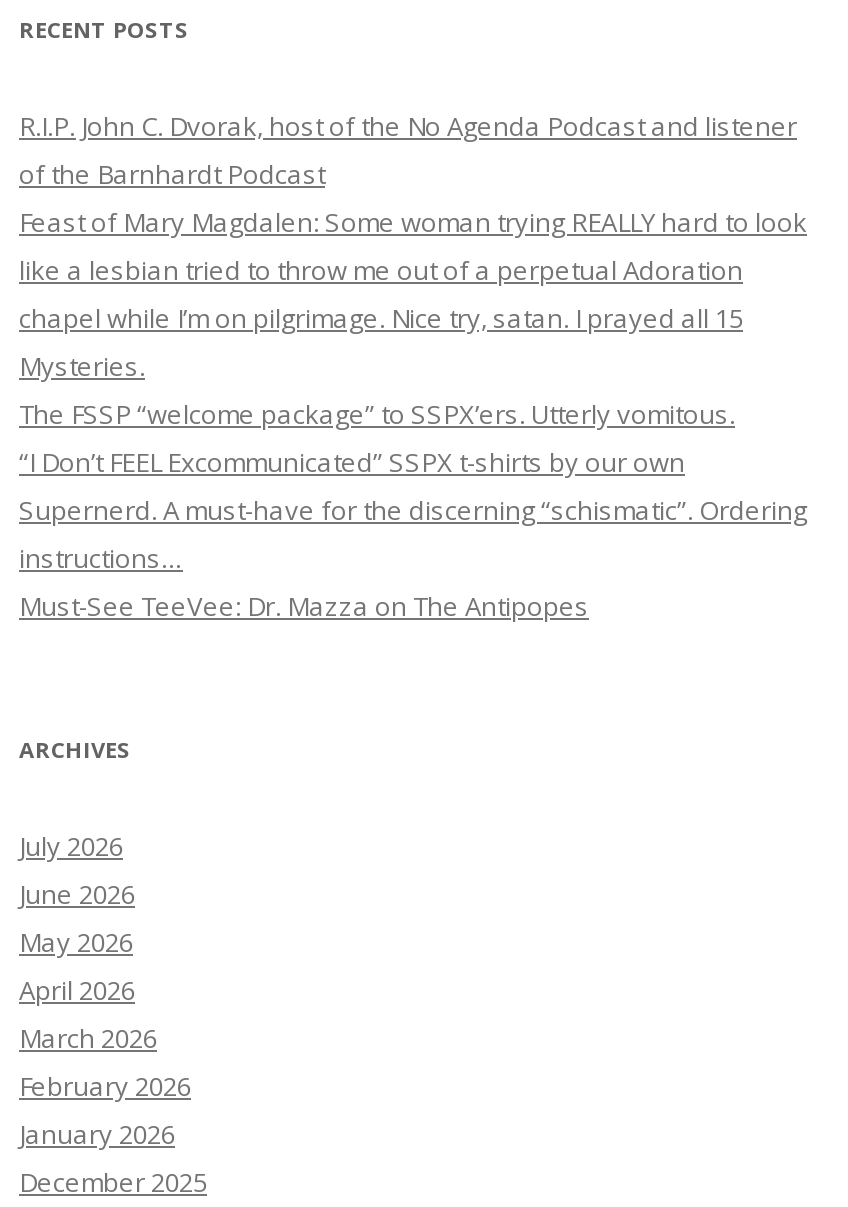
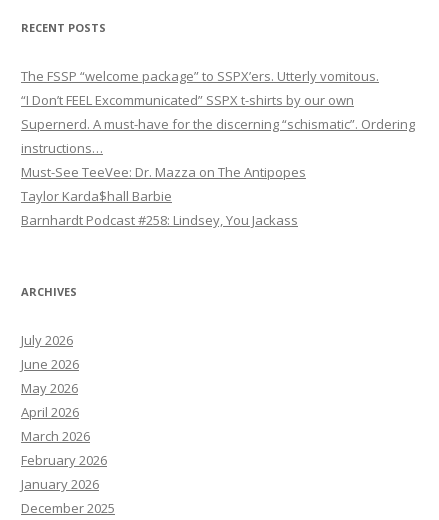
- R.I.P. John C. Dvorak, host of the No Agenda Podcast and listener
- of the Barnhardt Podcast
- Feast of Mary Magdalen: Some woman trying REALLY hard to look
- like a lesbian tried to throw me out of a perpetual Adoration
- chapel while I’m on pilgrimage. Nice try, satan. I prayed all 15
- Mysteries.

moved up: The FSSP “welcome package” to SSPX’ers. Utterly vomitous. | “I Don’t FEEL Excommunicated” SSPX t-shirts by our own | Supernerd. A must-have for the discerning “schismatic”. Ordering | instructions… | Must-See TeeVee: Dr. Mazza on The Antipopes

+ Taylor Karda$hall Barbie
+ Barnhardt Podcast #258: Lindsey, You Jackass
